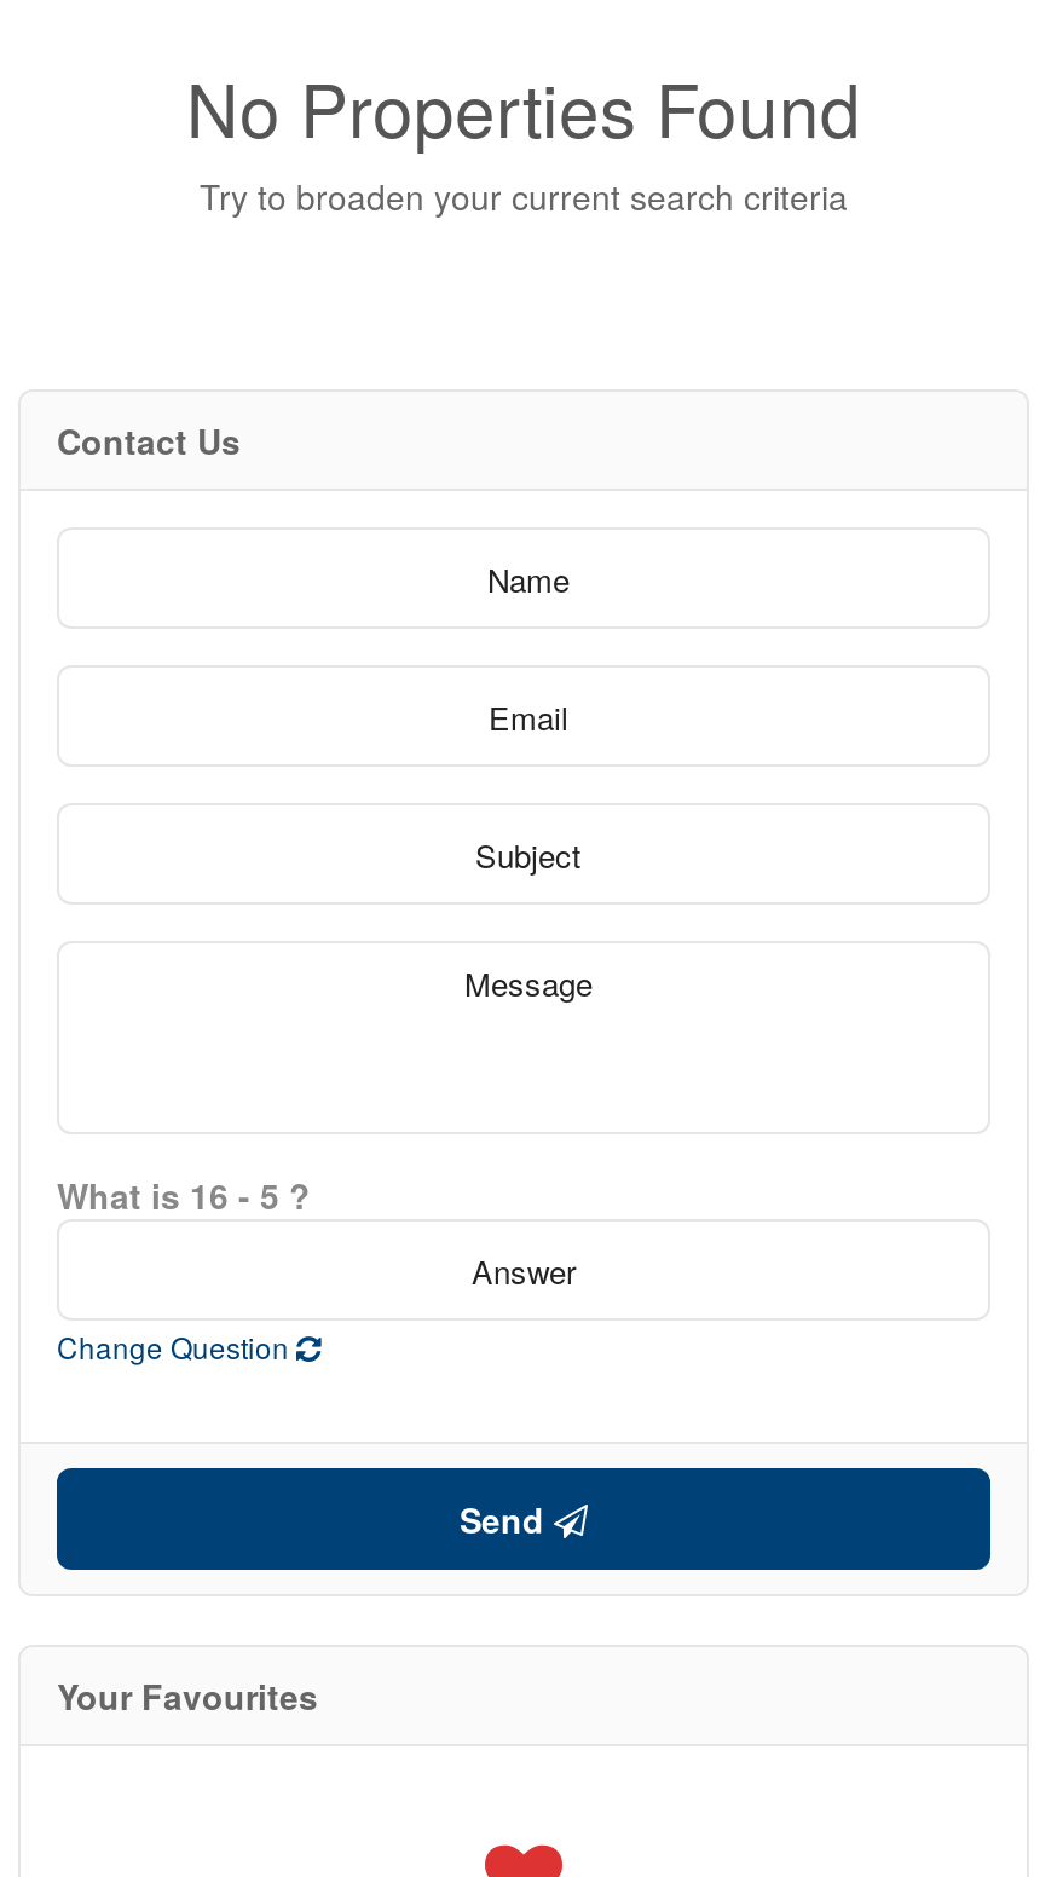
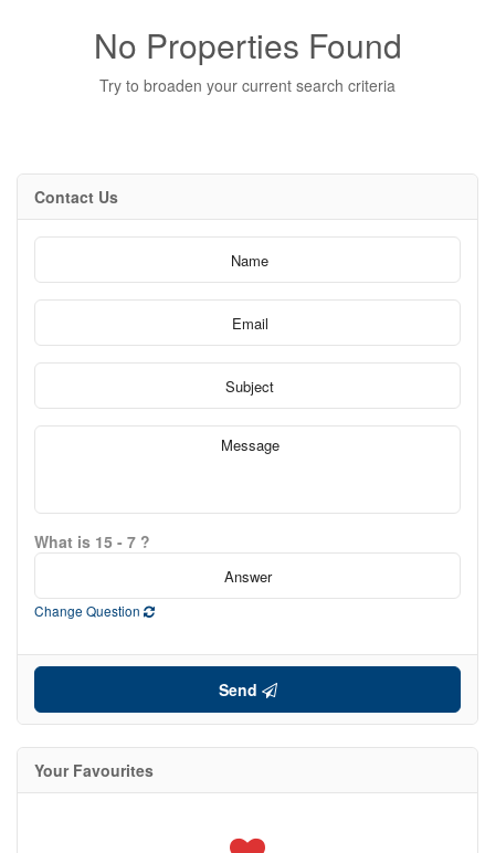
- What is 16 - 5 ?
+ What is 15 - 7 ?
